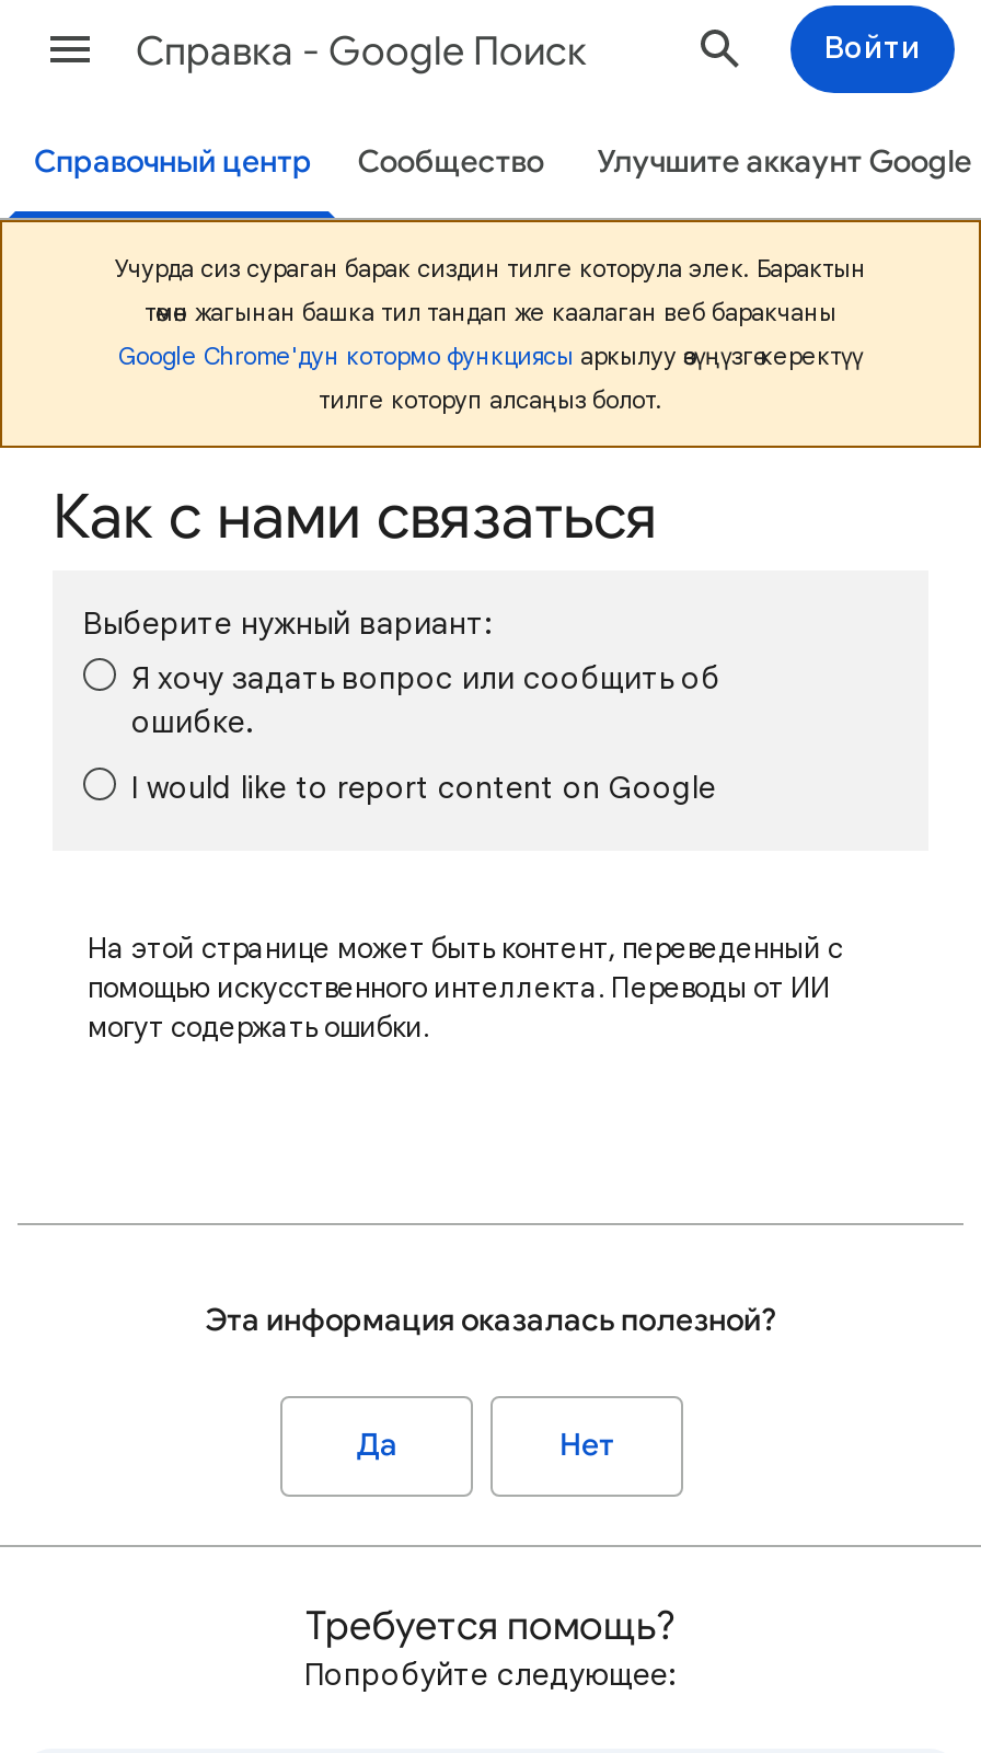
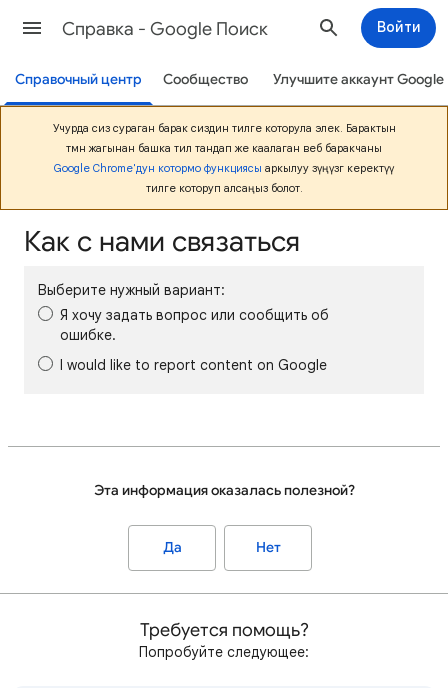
- На этой странице может быть контент, переведенный с
- помощью искусственного интеллекта. Переводы от ИИ
- могут содержать ошибки.
